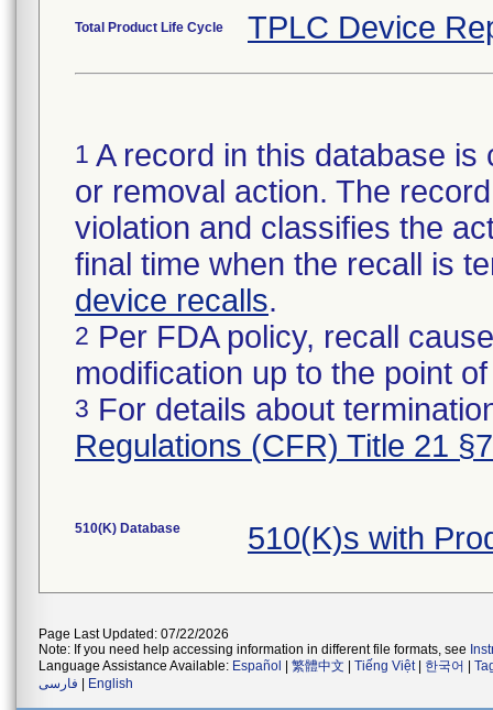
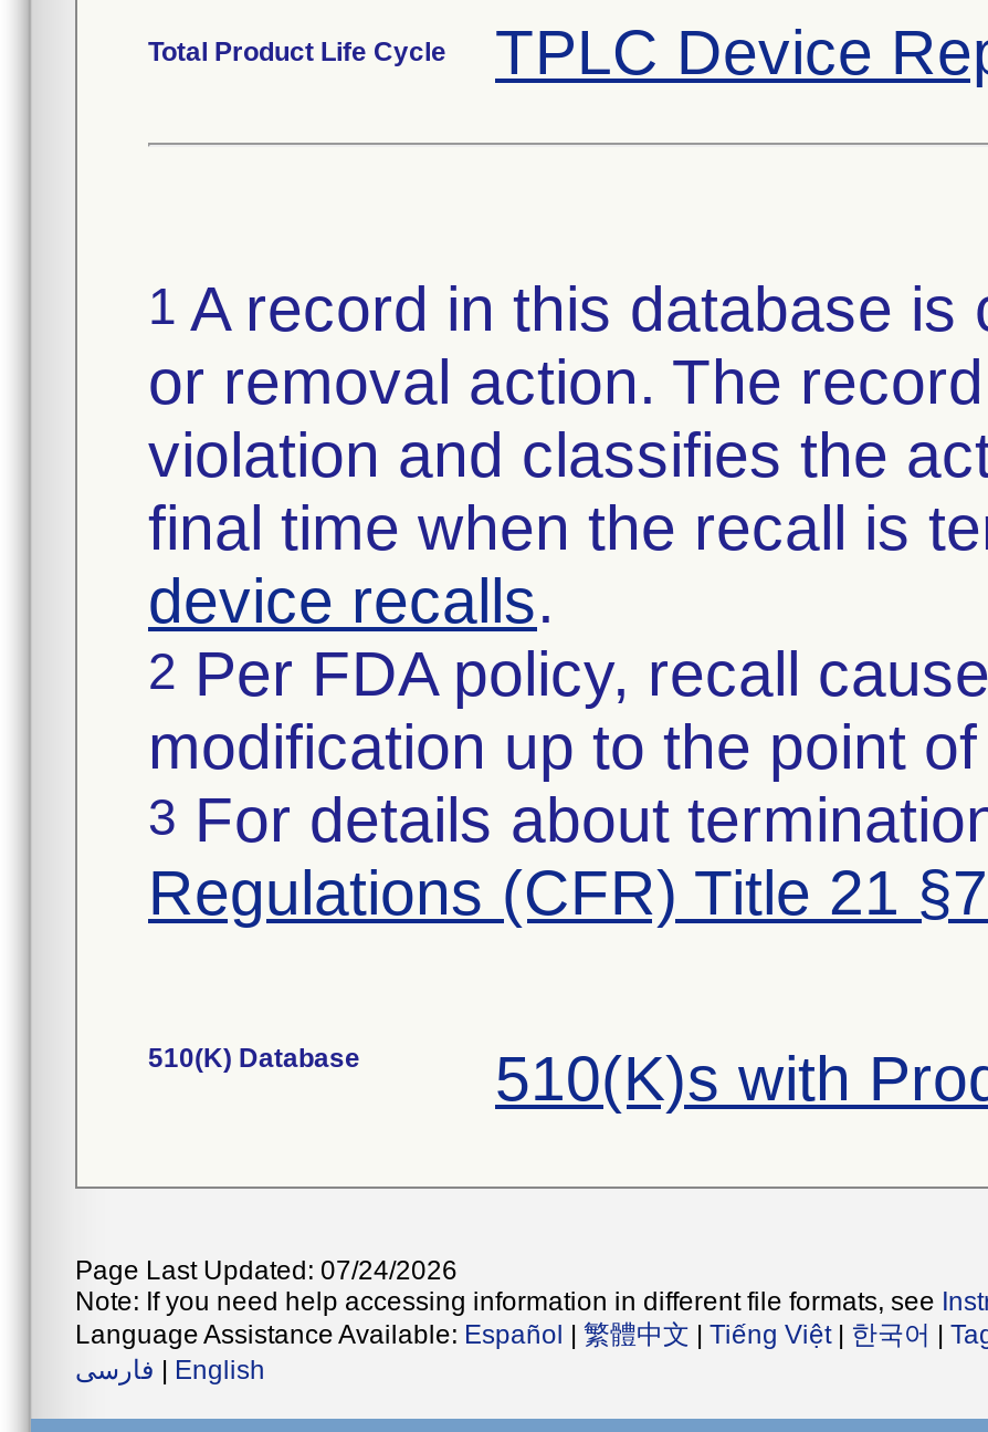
- Page Last Updated: 07/22/2026
+ Page Last Updated: 07/24/2026
